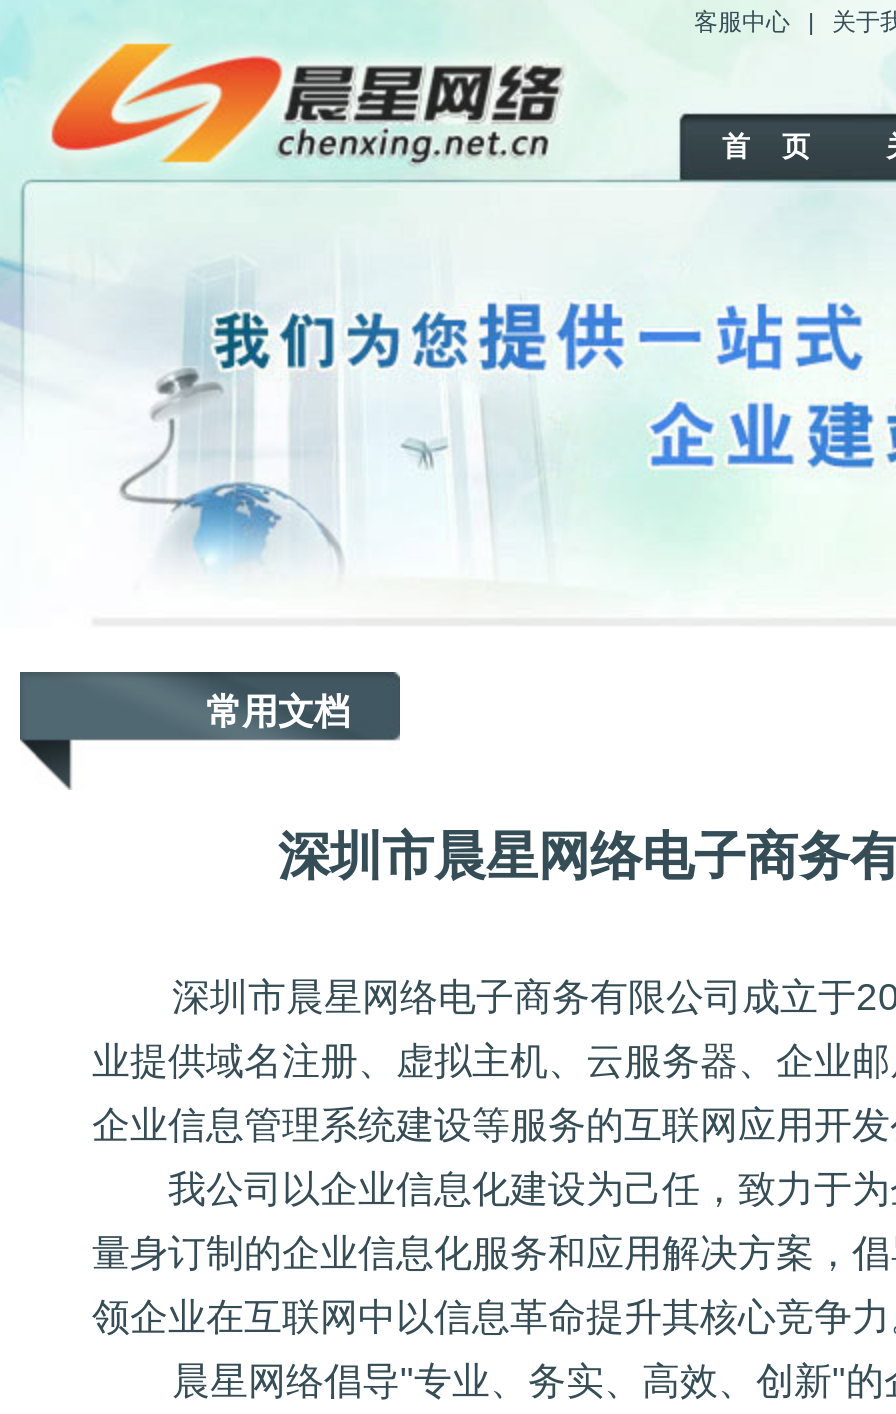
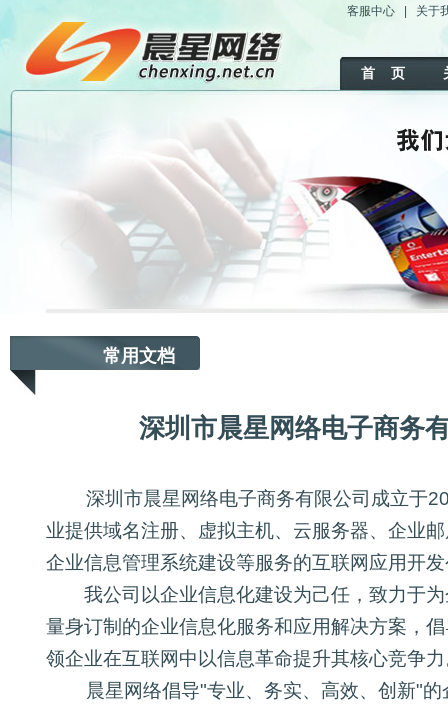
- [image]
+ [image]
